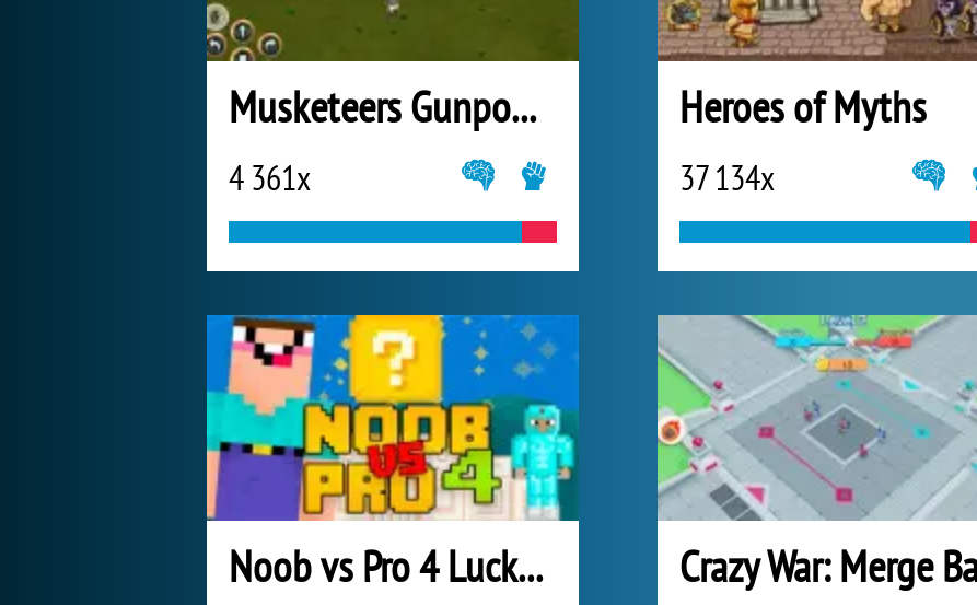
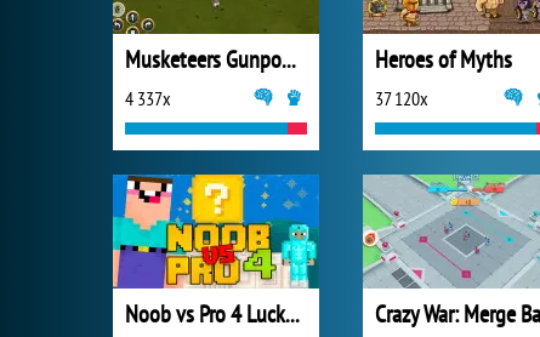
- 4 361x
+ 4 337x

- 37 134x
+ 37 120x
